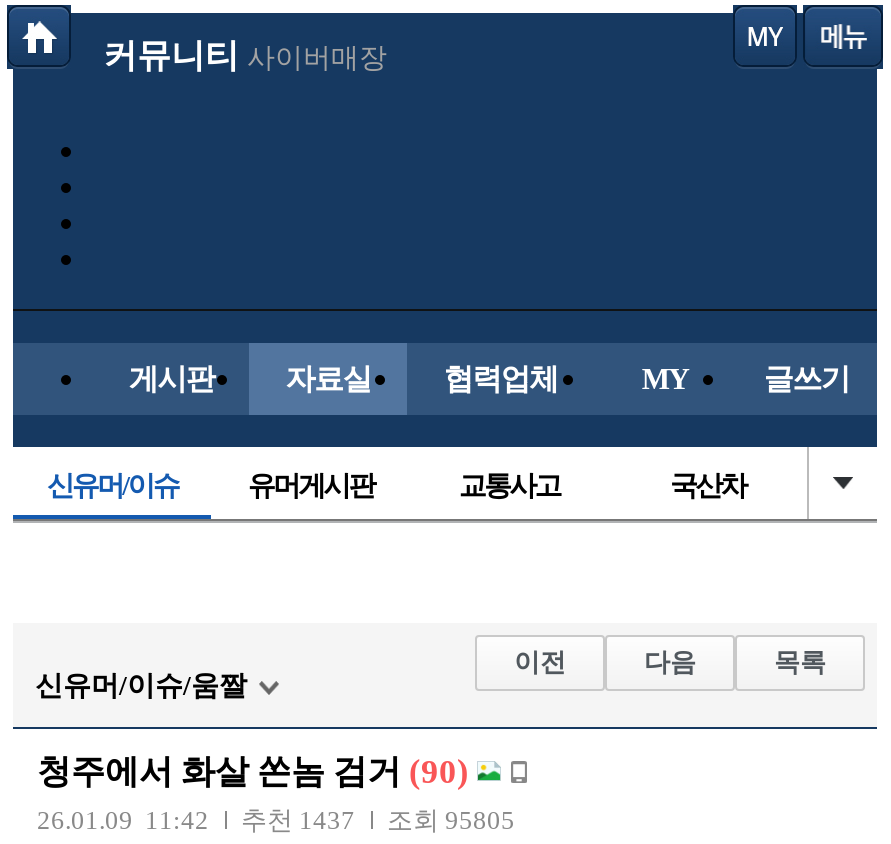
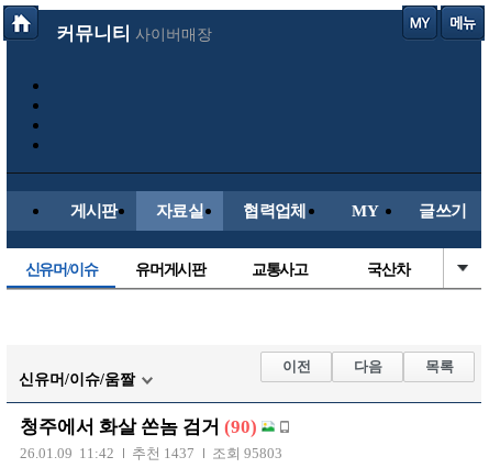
- 26.01.09 11:42 추천 1437 조회 95805
+ 26.01.09 11:42 추천 1437 조회 95803
